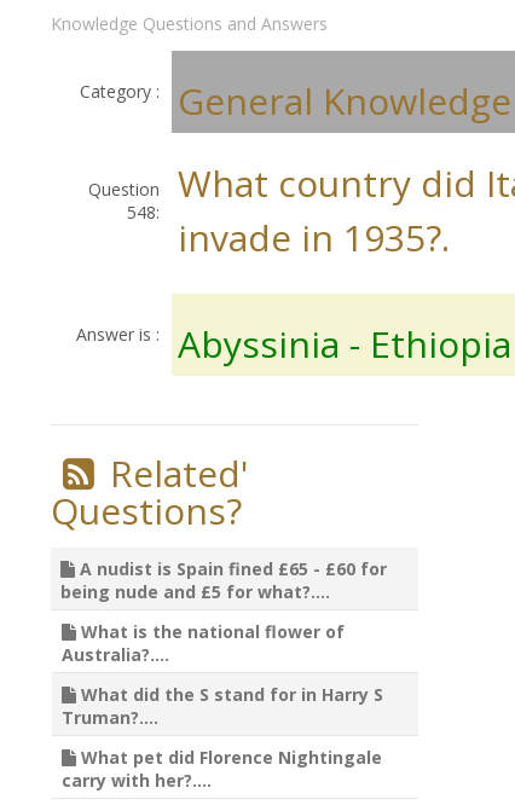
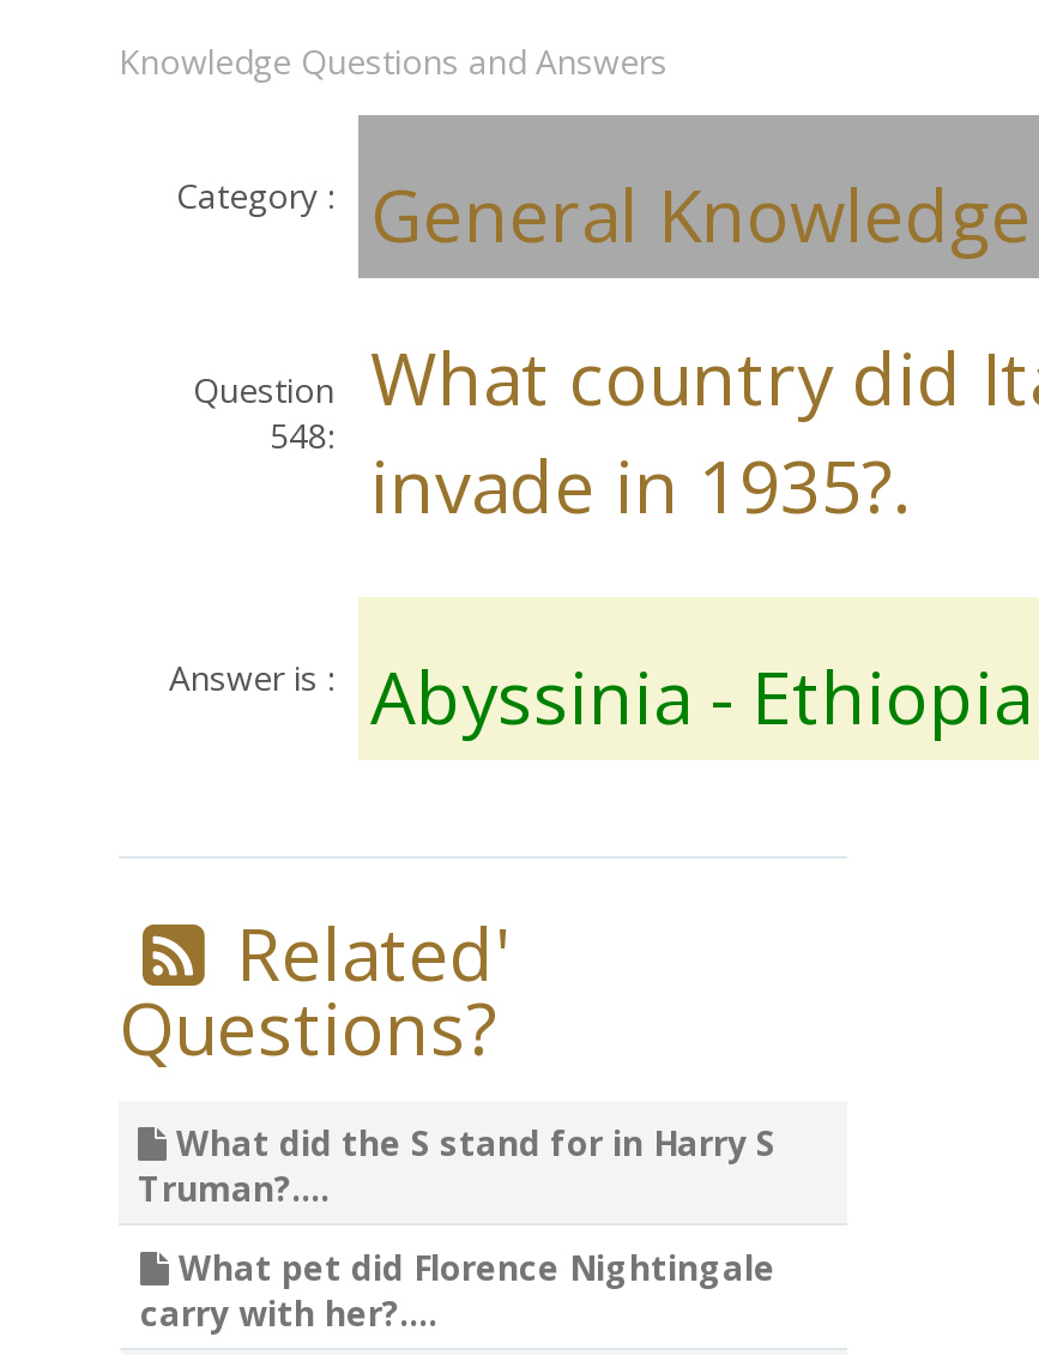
- A nudist is Spain fined £65 - £60 for
- being nude and £5 for what?....
- What is the national flower of
- Australia?....
